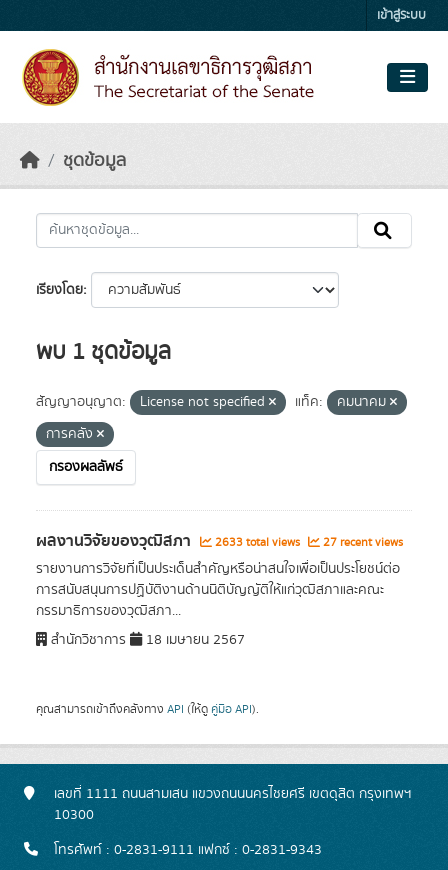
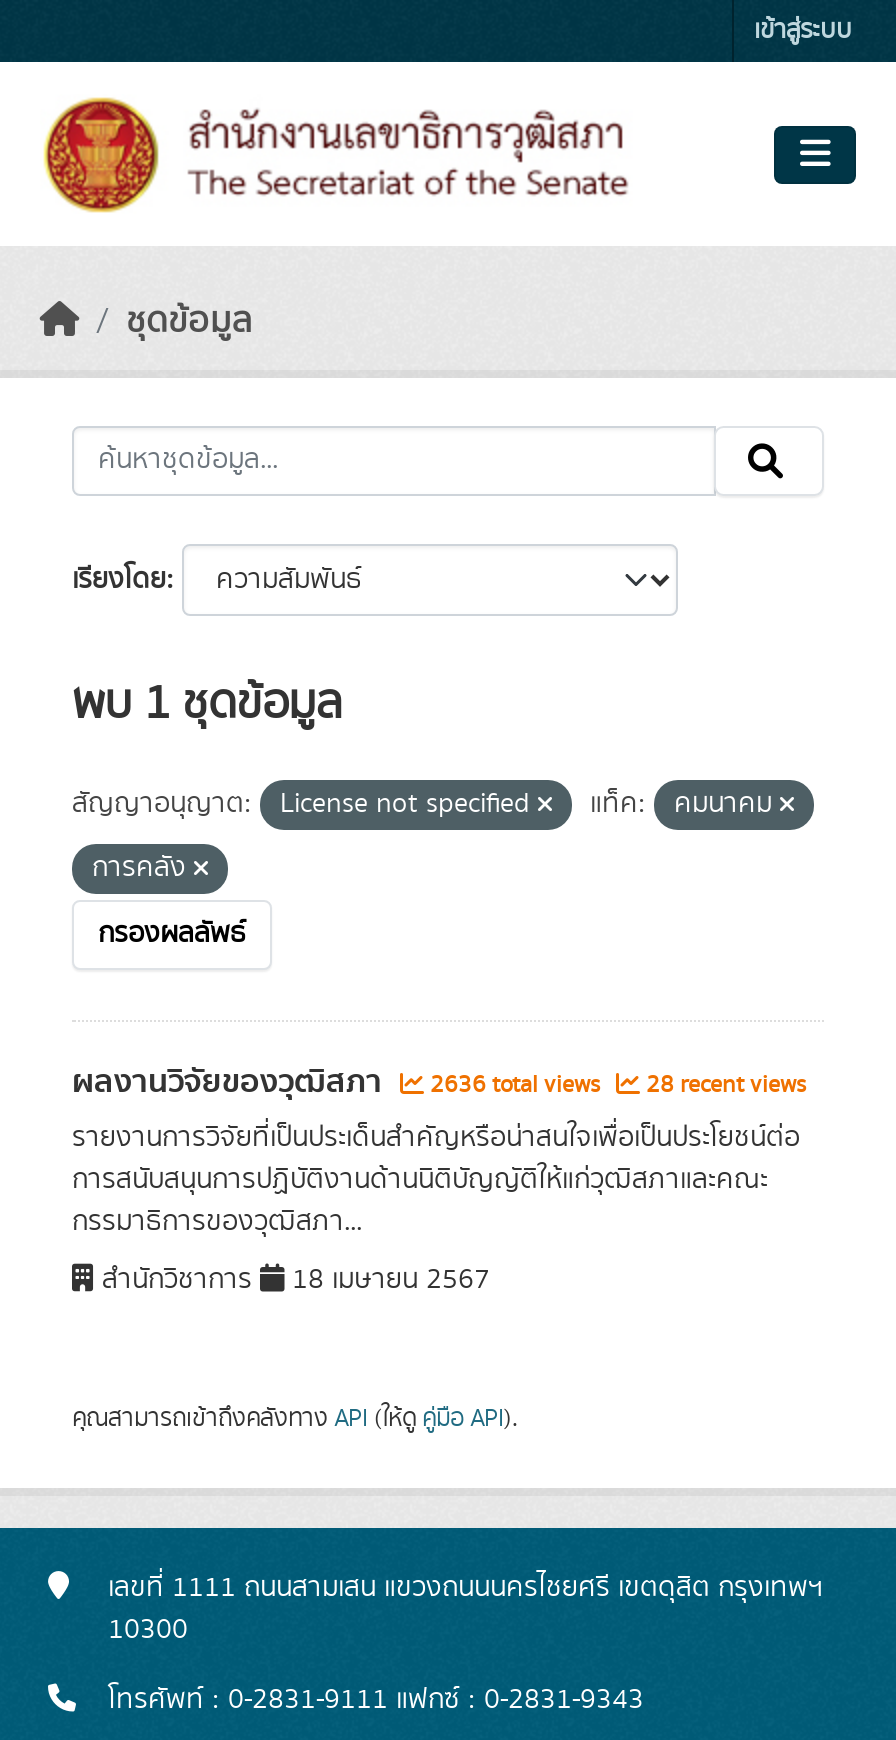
- 2633 total views
+ 2636 total views

- 27 recent views
+ 28 recent views
